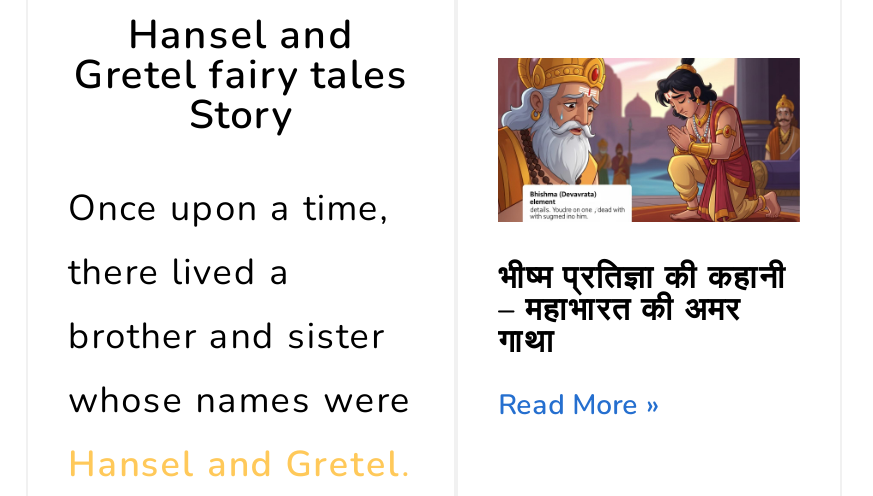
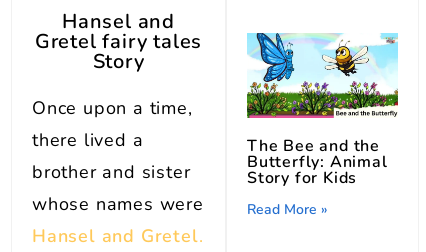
- [image]
- भीष्म प्रतिज्ञा की कहानी
- – महाभारत की अमर
- गाथा
+ [image]
+ The Bee and the
+ Butterfly: Animal
+ Story for Kids
